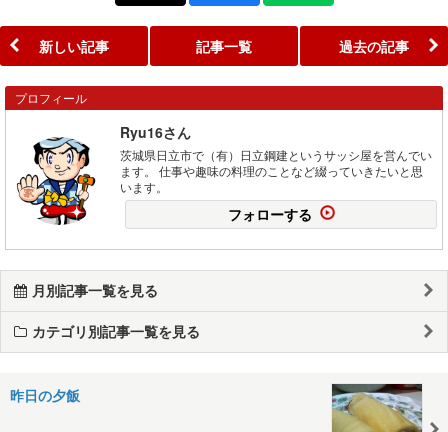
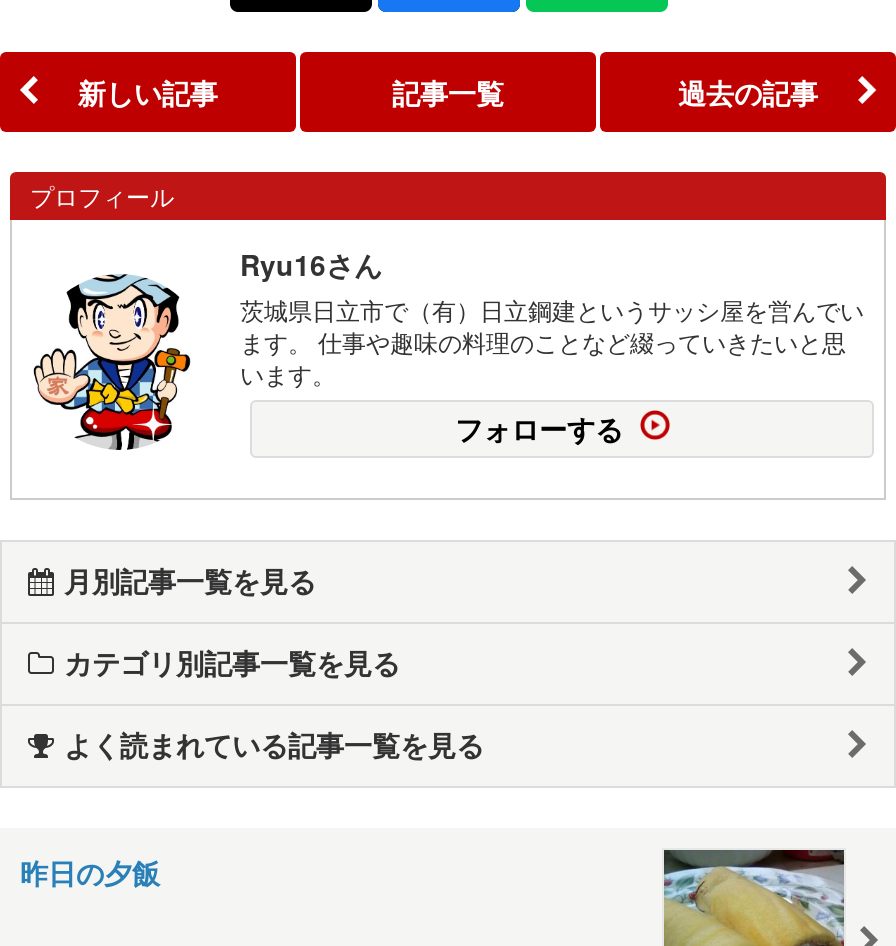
+ よく読まれている記事一覧を見る
